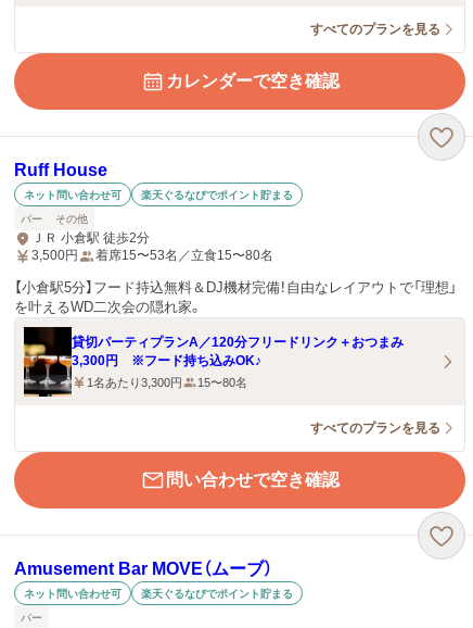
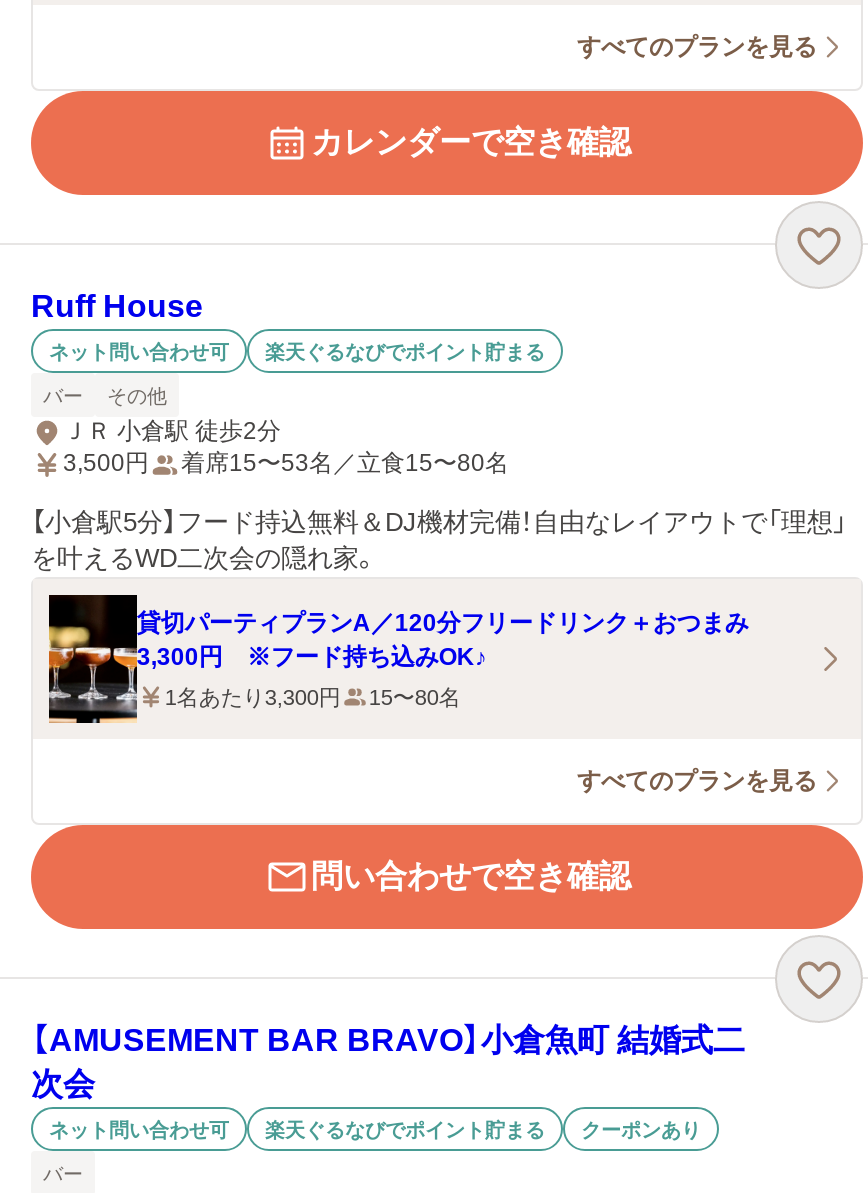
- Amusement Bar MOVE（ムーブ）
+ 【AMUSEMENT BAR BRAVO】小倉魚町 結婚式二
+ 次会

+ クーポンあり
